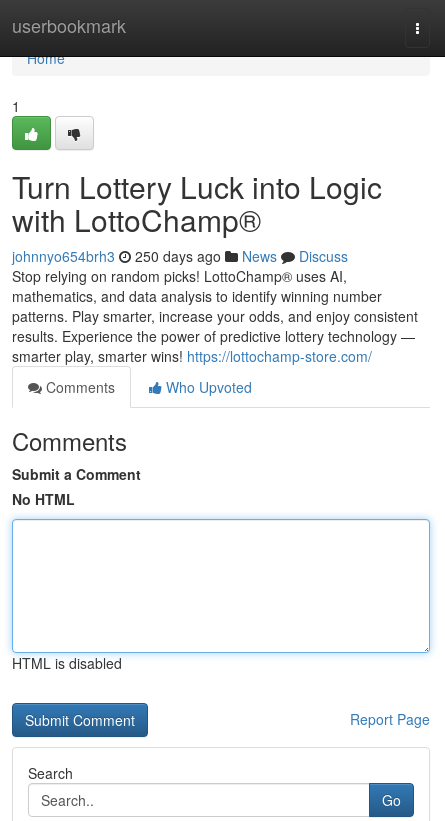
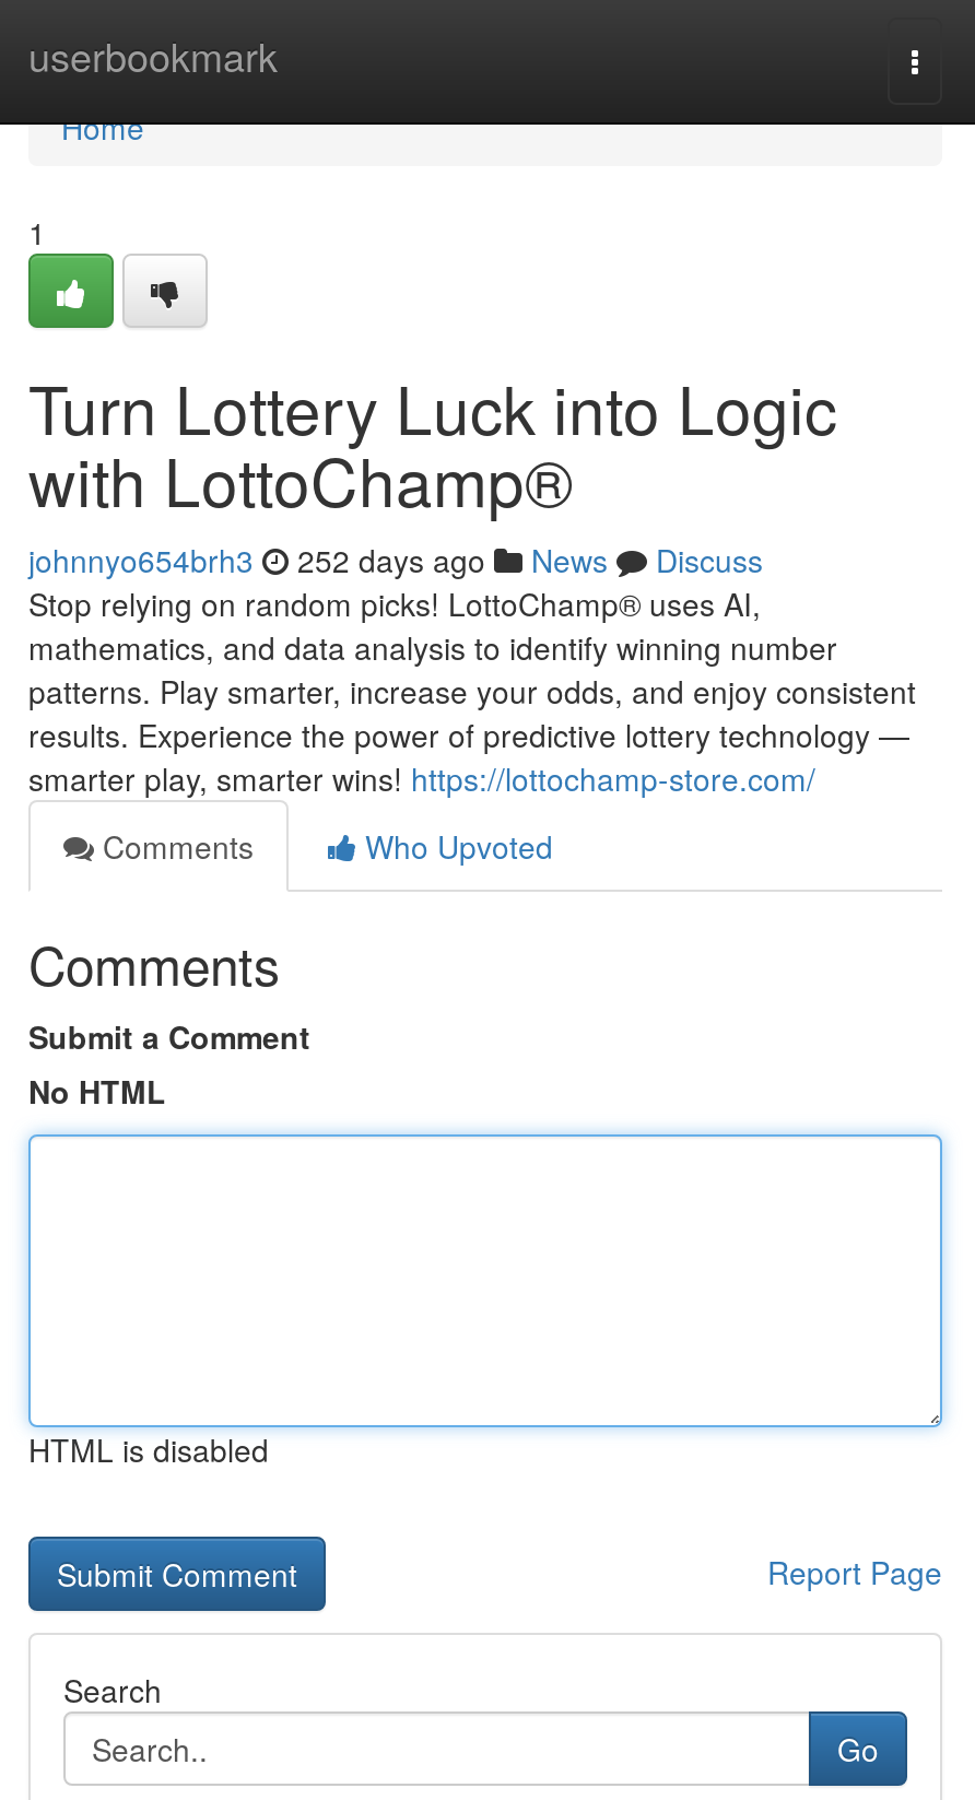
- johnnyo654brh3 250 days ago News Discuss
+ johnnyo654brh3 252 days ago News Discuss
